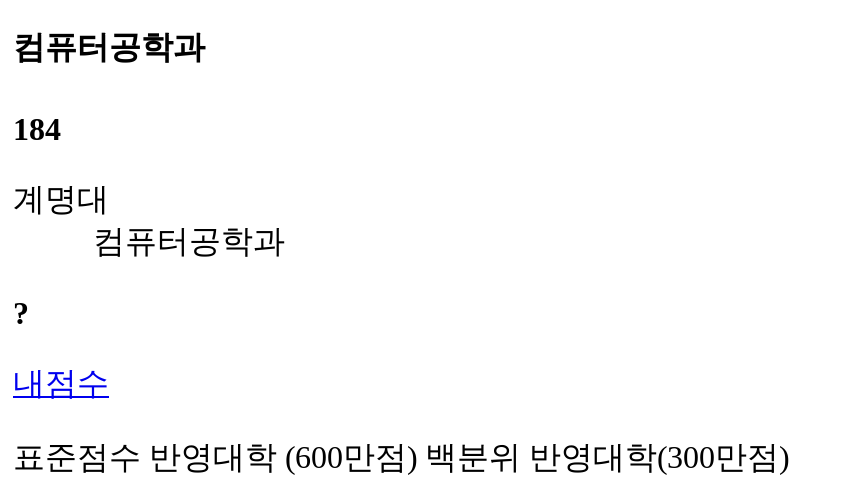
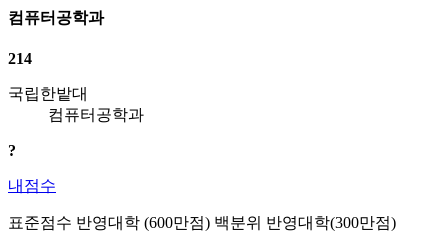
- 184
+ 214

- 계명대
+ 국립한밭대
